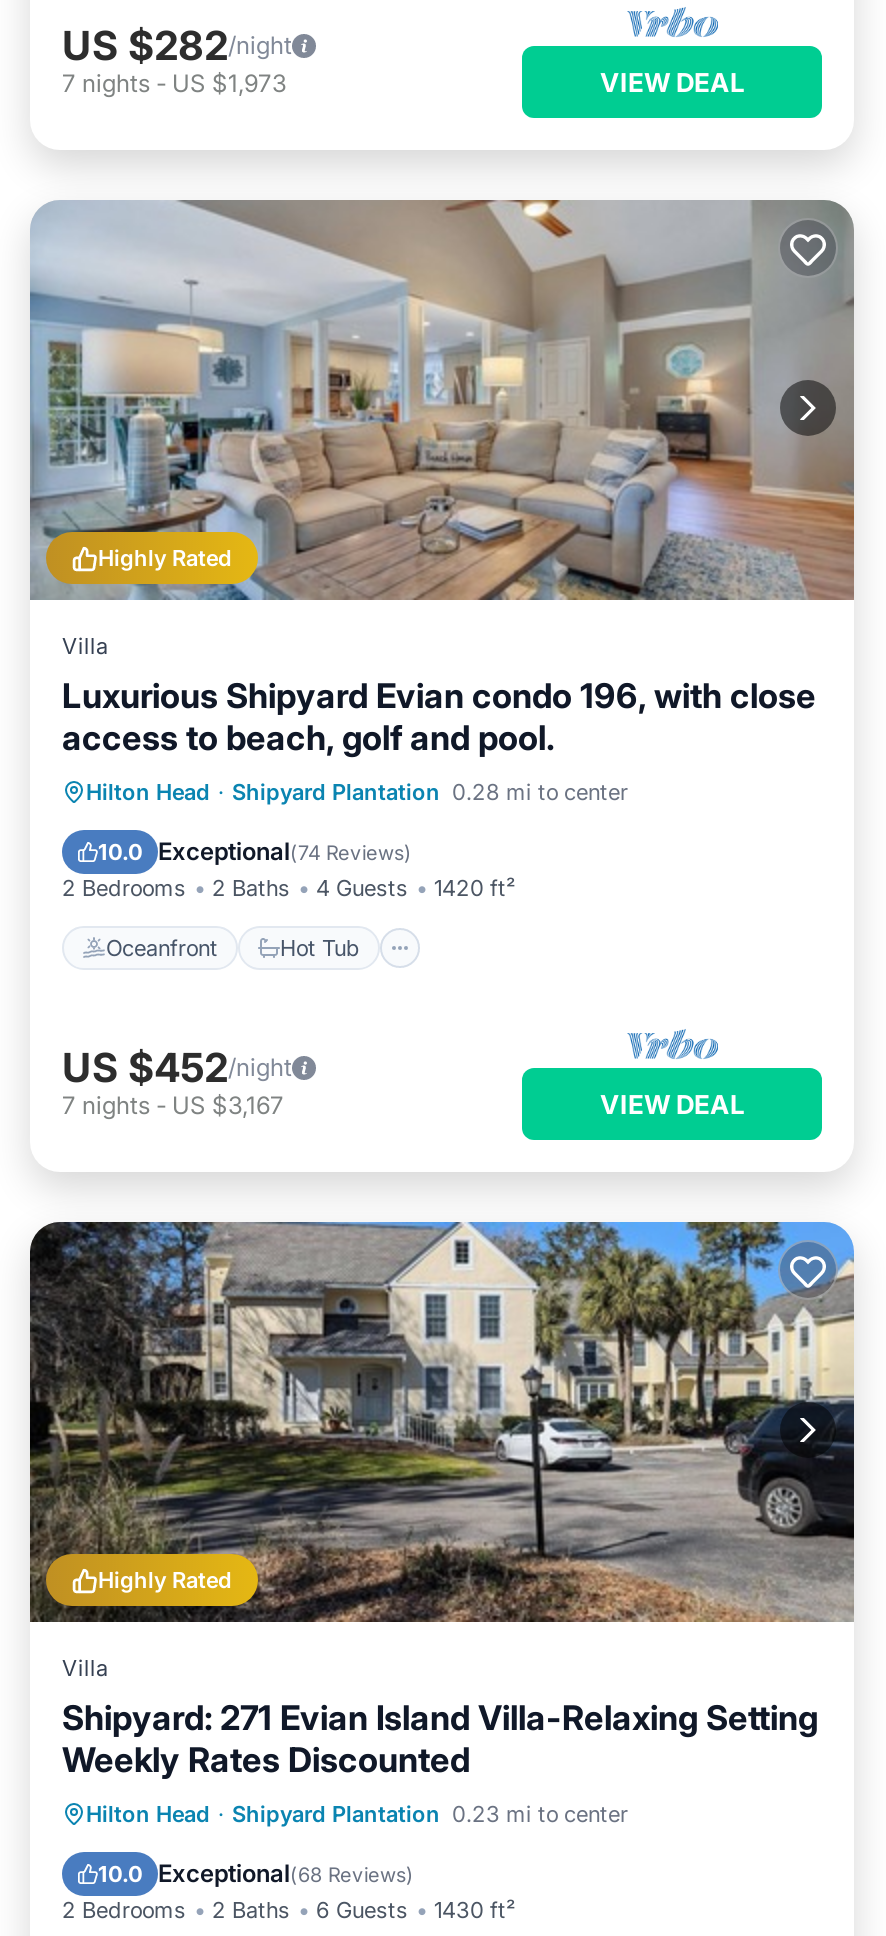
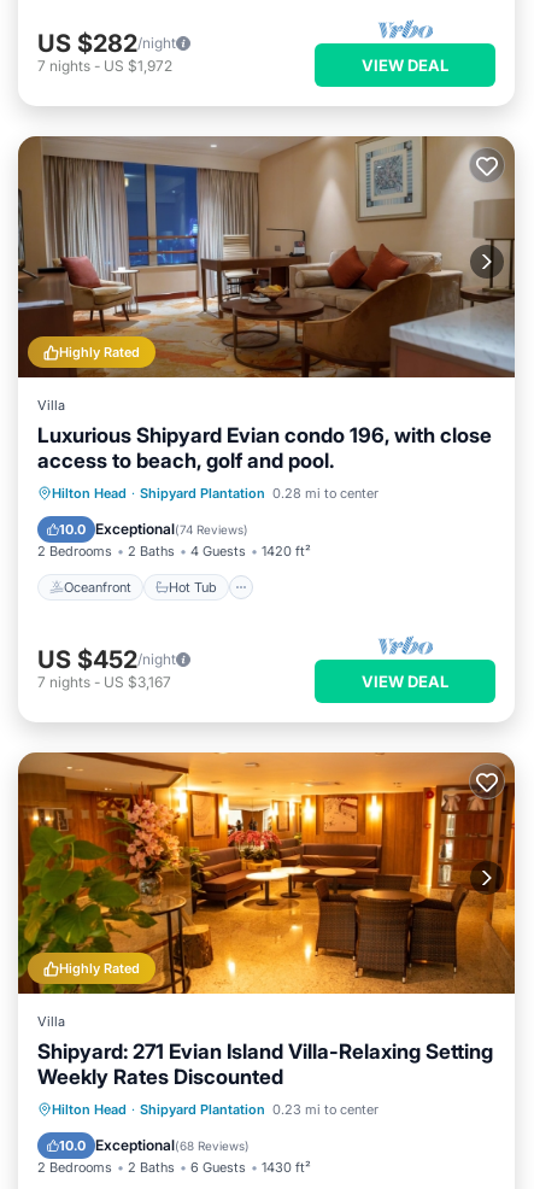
- 7 nights - US $1,973
+ 7 nights - US $1,972

- [image]
+ [image]

- [image]
+ [image]
